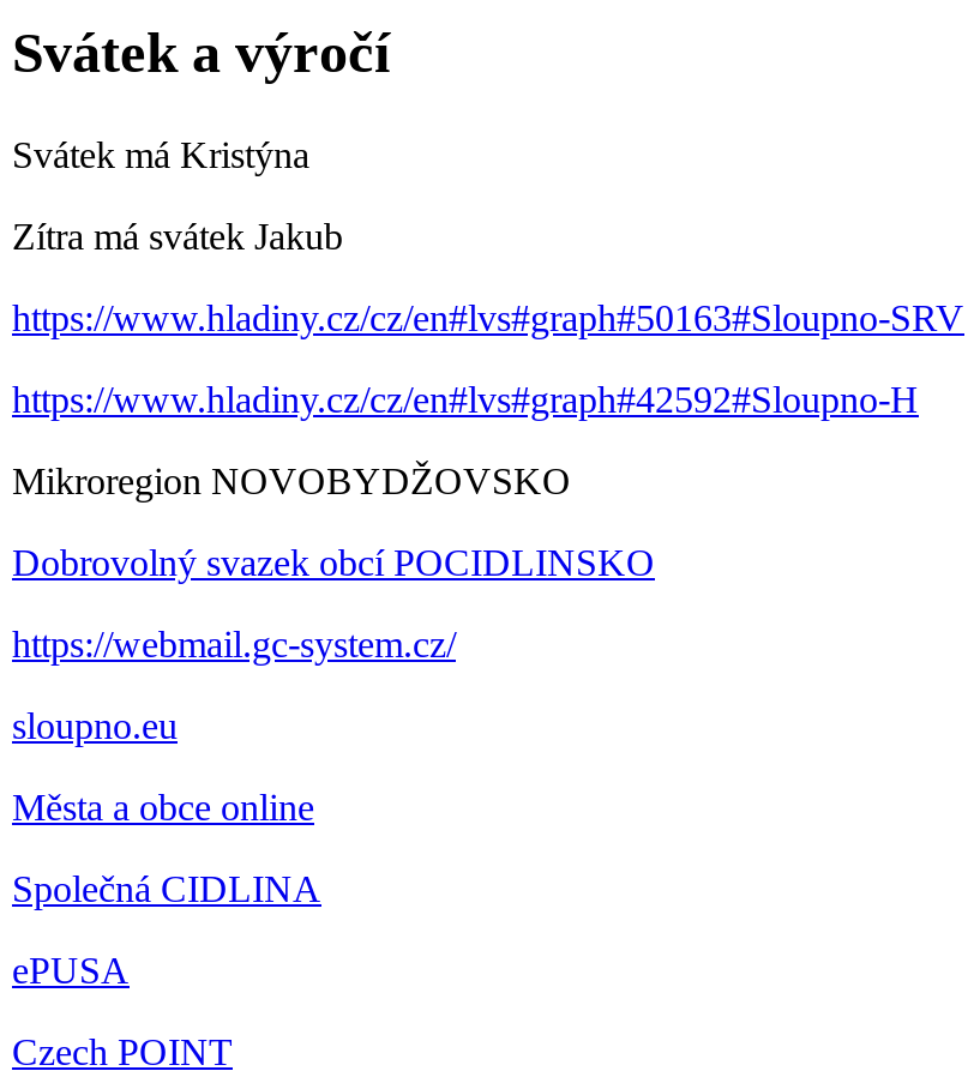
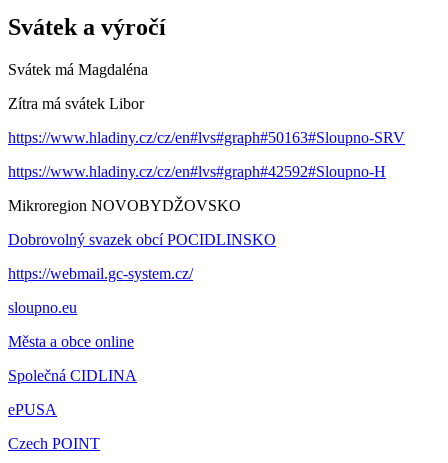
- Svátek má Kristýna
+ Svátek má Magdaléna

- Zítra má svátek Jakub
+ Zítra má svátek Libor
